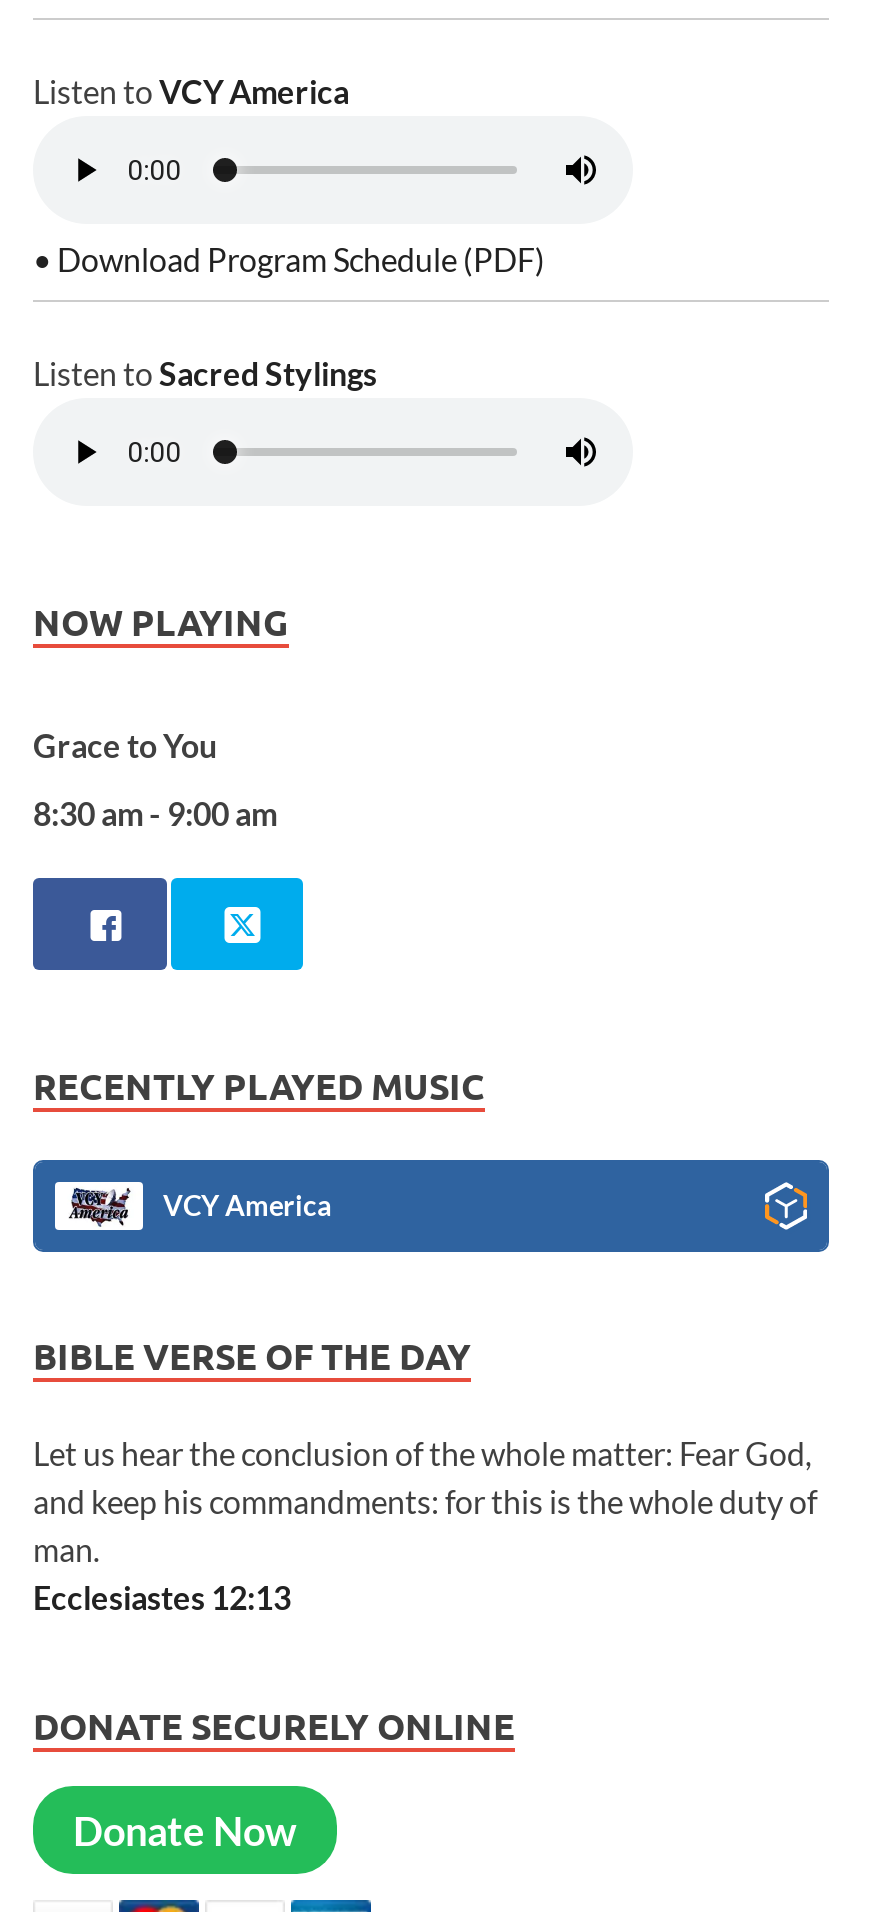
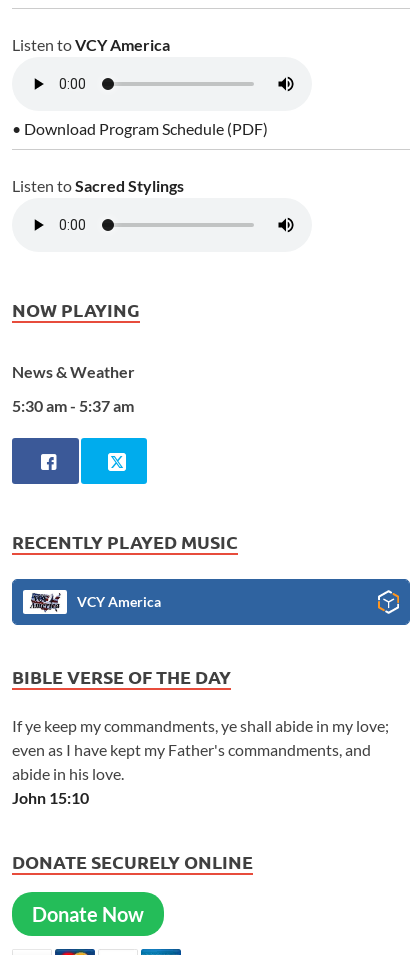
- Grace to You
+ News & Weather

- 8:30 am - 9:00 am
+ 5:30 am - 5:37 am

- Let us hear the conclusion of the whole matter: Fear God,
- and keep his commandments: for this is the whole duty of
- man.
- Ecclesiastes 12:13
+ If ye keep my commandments, ye shall abide in my love;
+ even as I have kept my Father's commandments, and
+ abide in his love.
+ John 15:10
